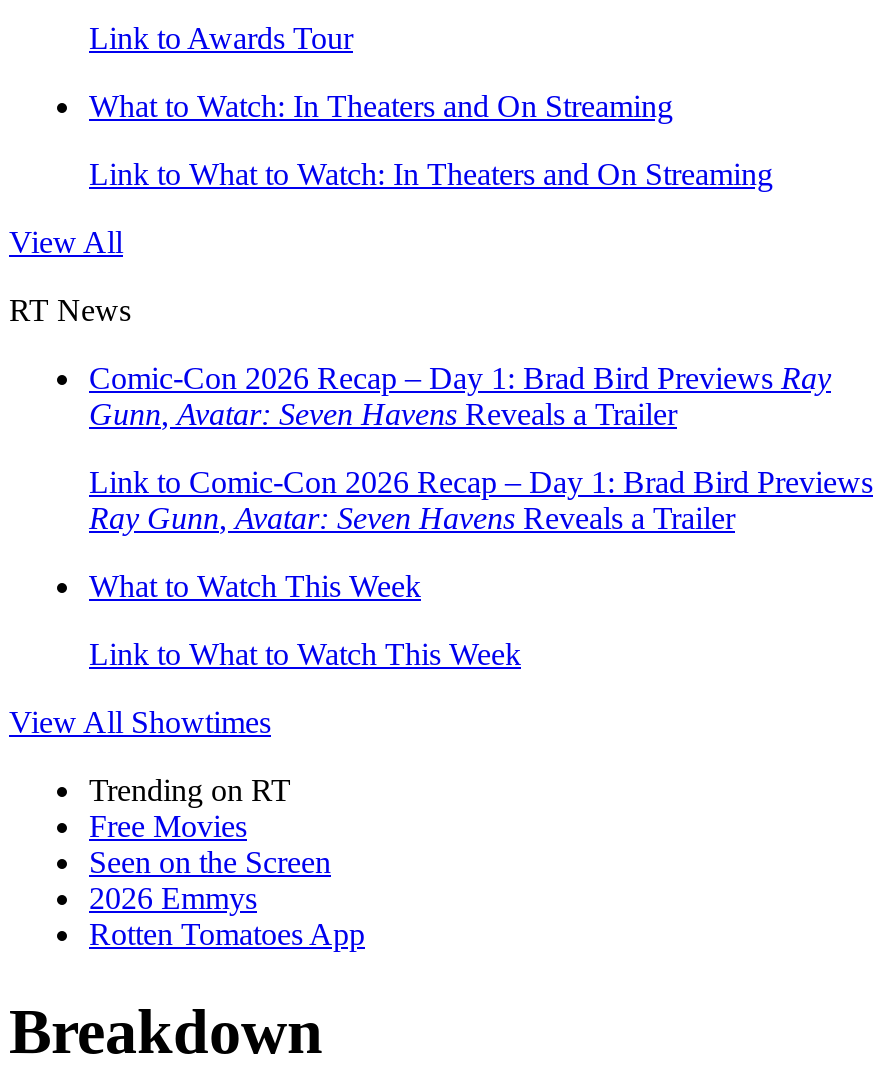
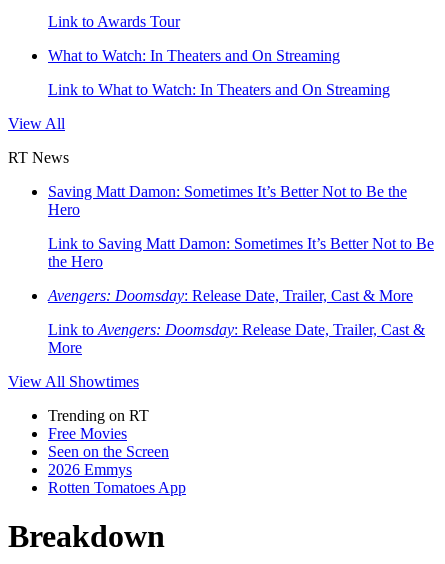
- Comic-Con 2026 Recap – Day 1: Brad Bird Previews Ray
- Gunn, Avatar: Seven Havens Reveals a Trailer
+ Saving Matt Damon: Sometimes It’s Better Not to Be the
+ Hero

- Link to Comic-Con 2026 Recap – Day 1: Brad Bird Previews
- Ray Gunn, Avatar: Seven Havens Reveals a Trailer
+ Link to Saving Matt Damon: Sometimes It’s Better Not to Be
+ the Hero

- What to Watch This Week
+ Avengers: Doomsday: Release Date, Trailer, Cast & More

- Link to What to Watch This Week
+ Link to Avengers: Doomsday: Release Date, Trailer, Cast &
+ More
